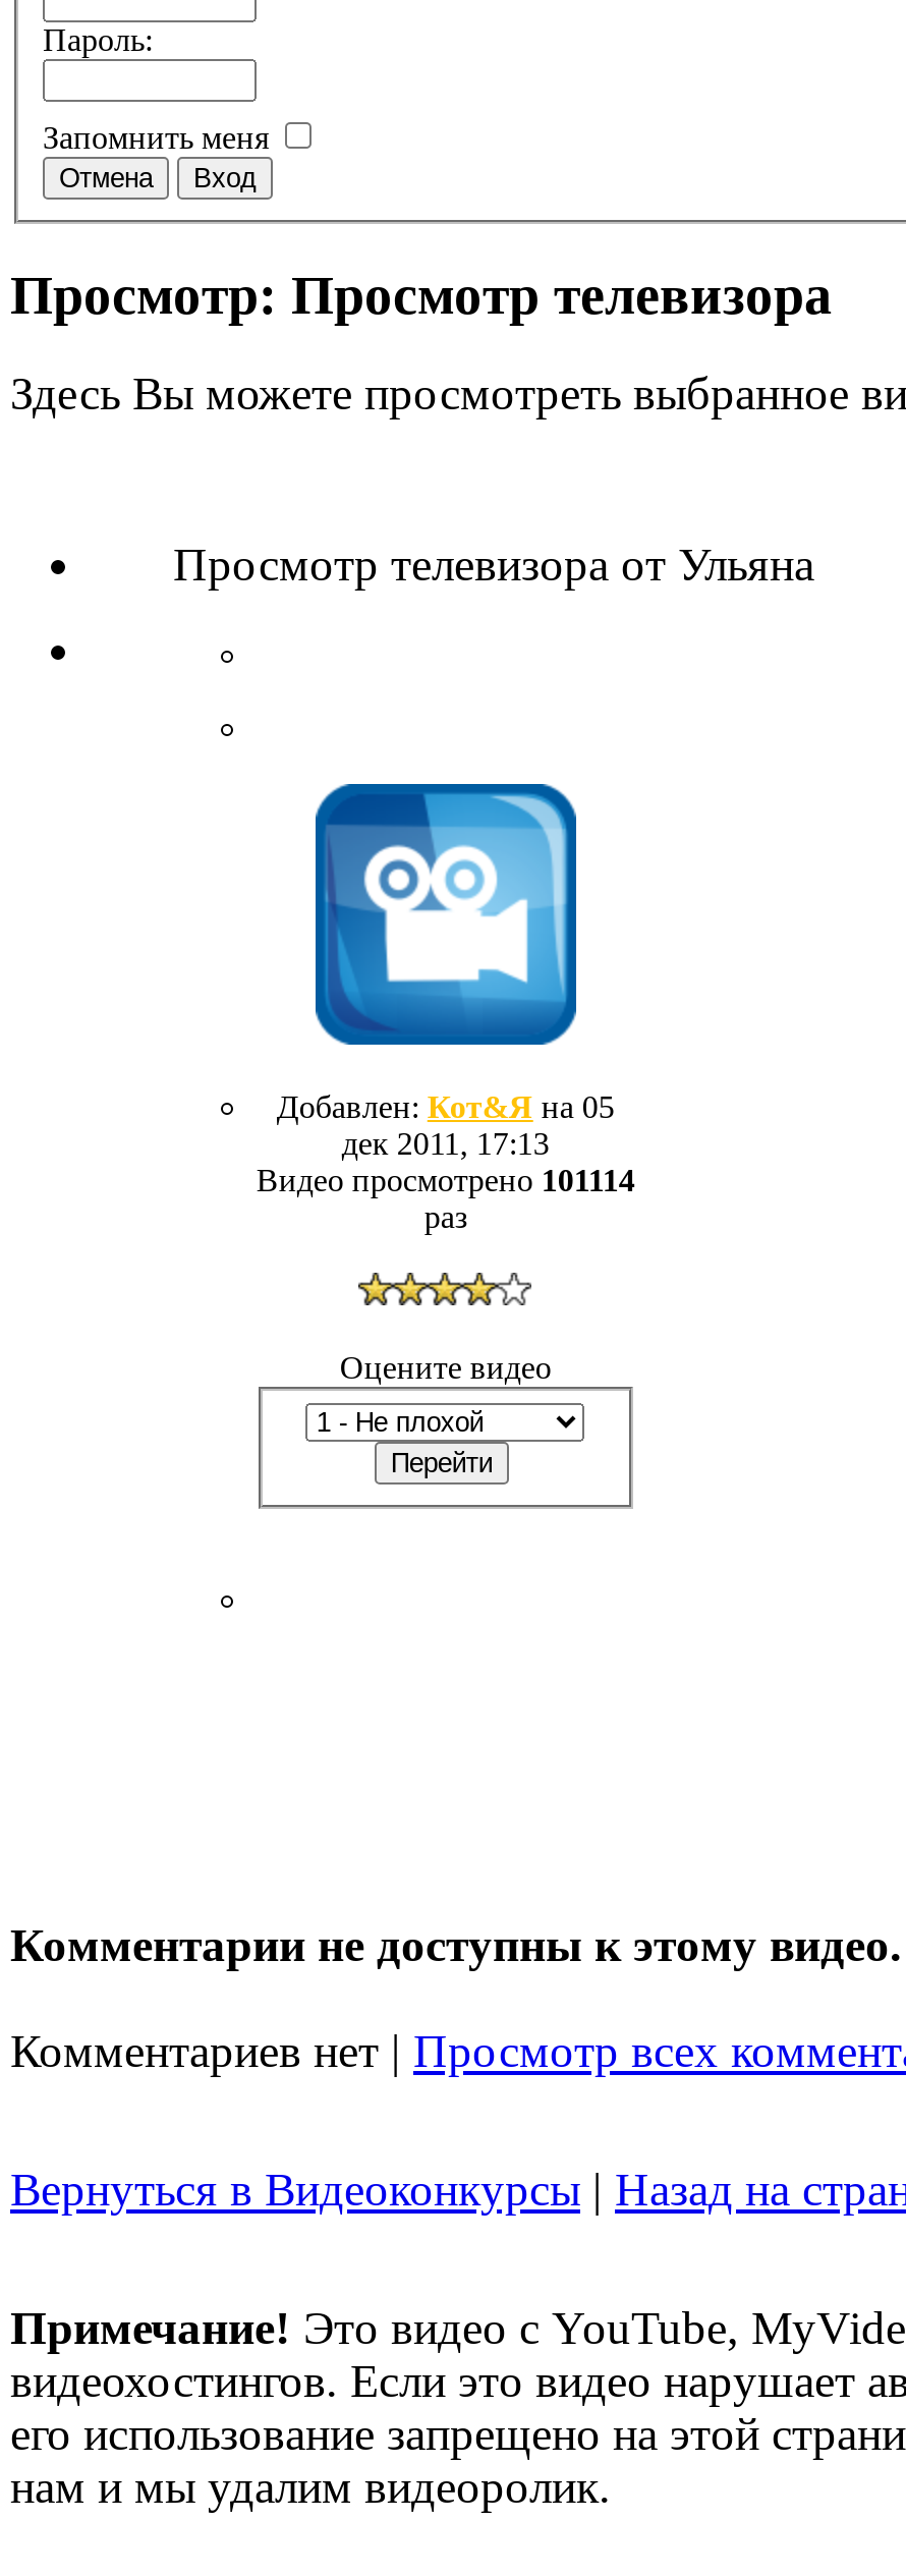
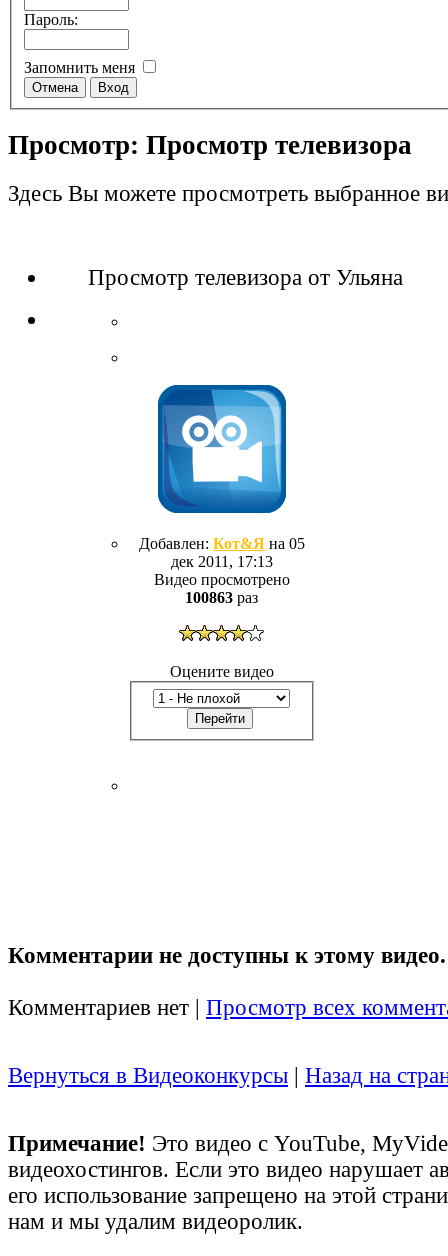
- Видео просмотрено 101114
- раз
+ Видео просмотрено
+ 100863 раз
